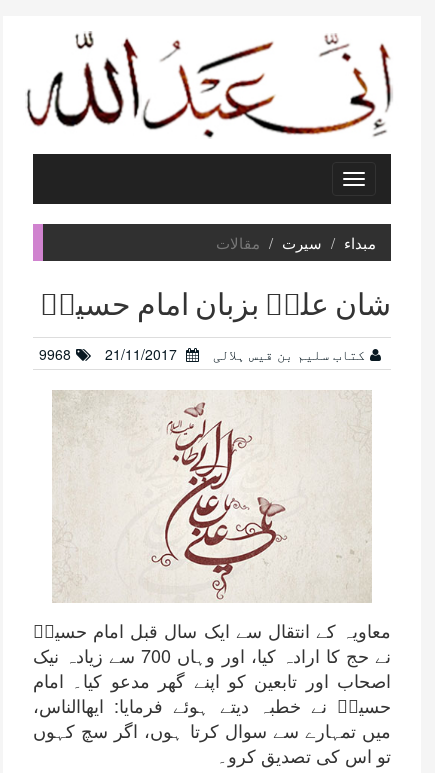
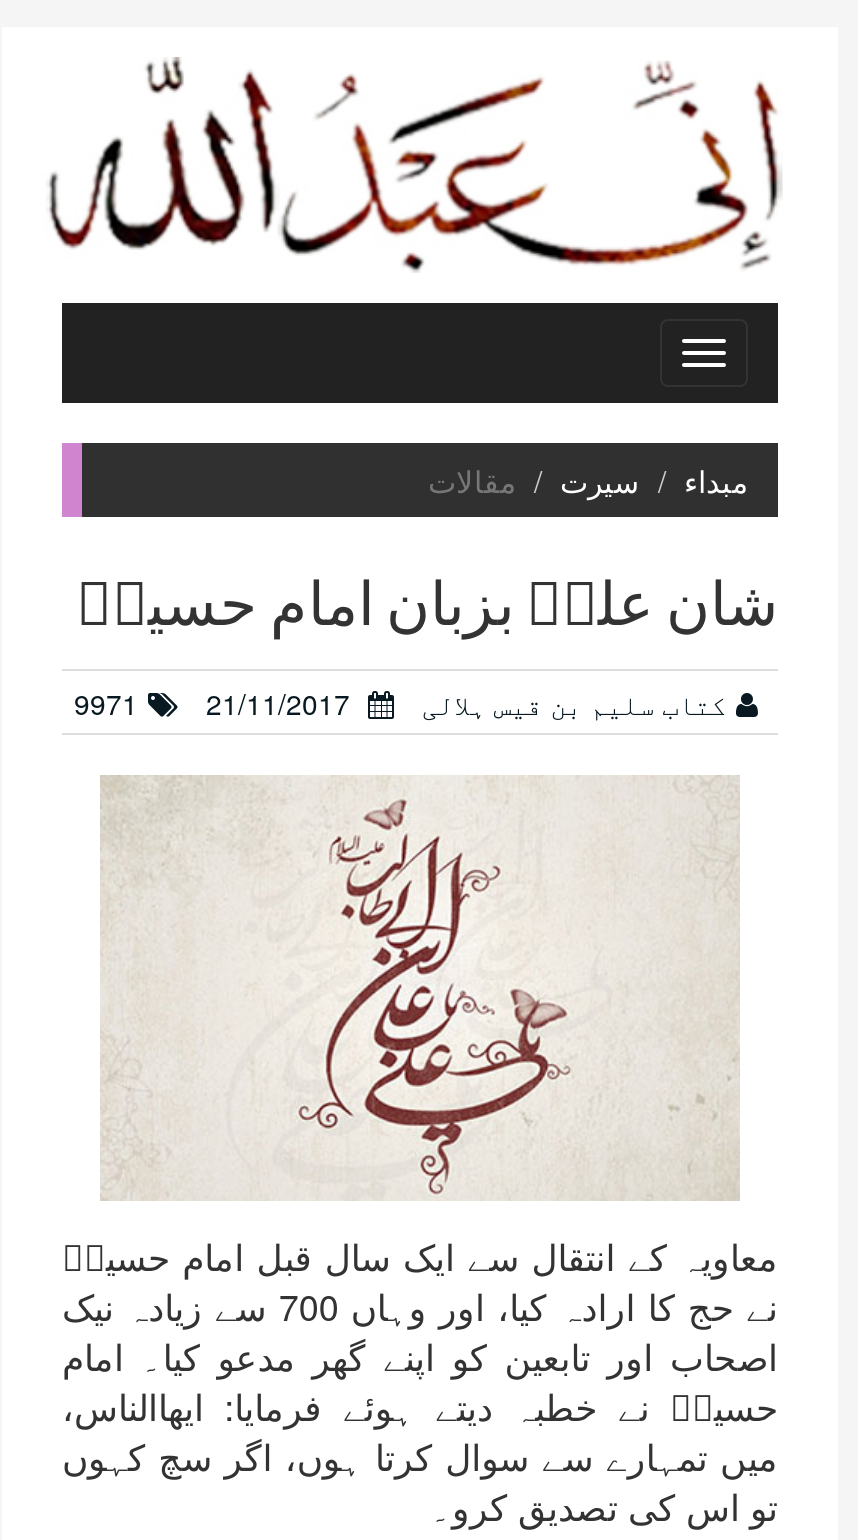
- 9968
+ 9971
